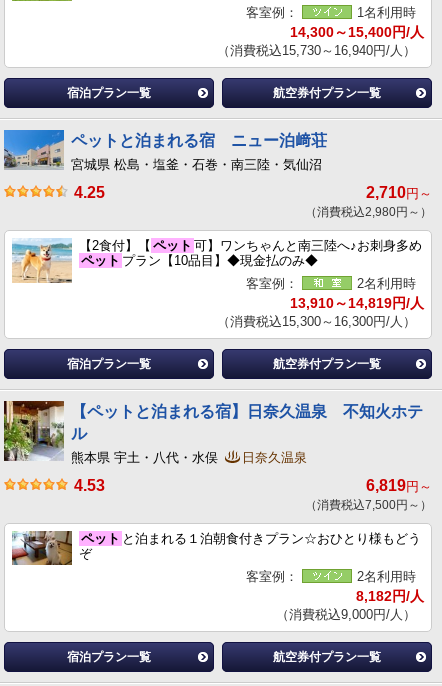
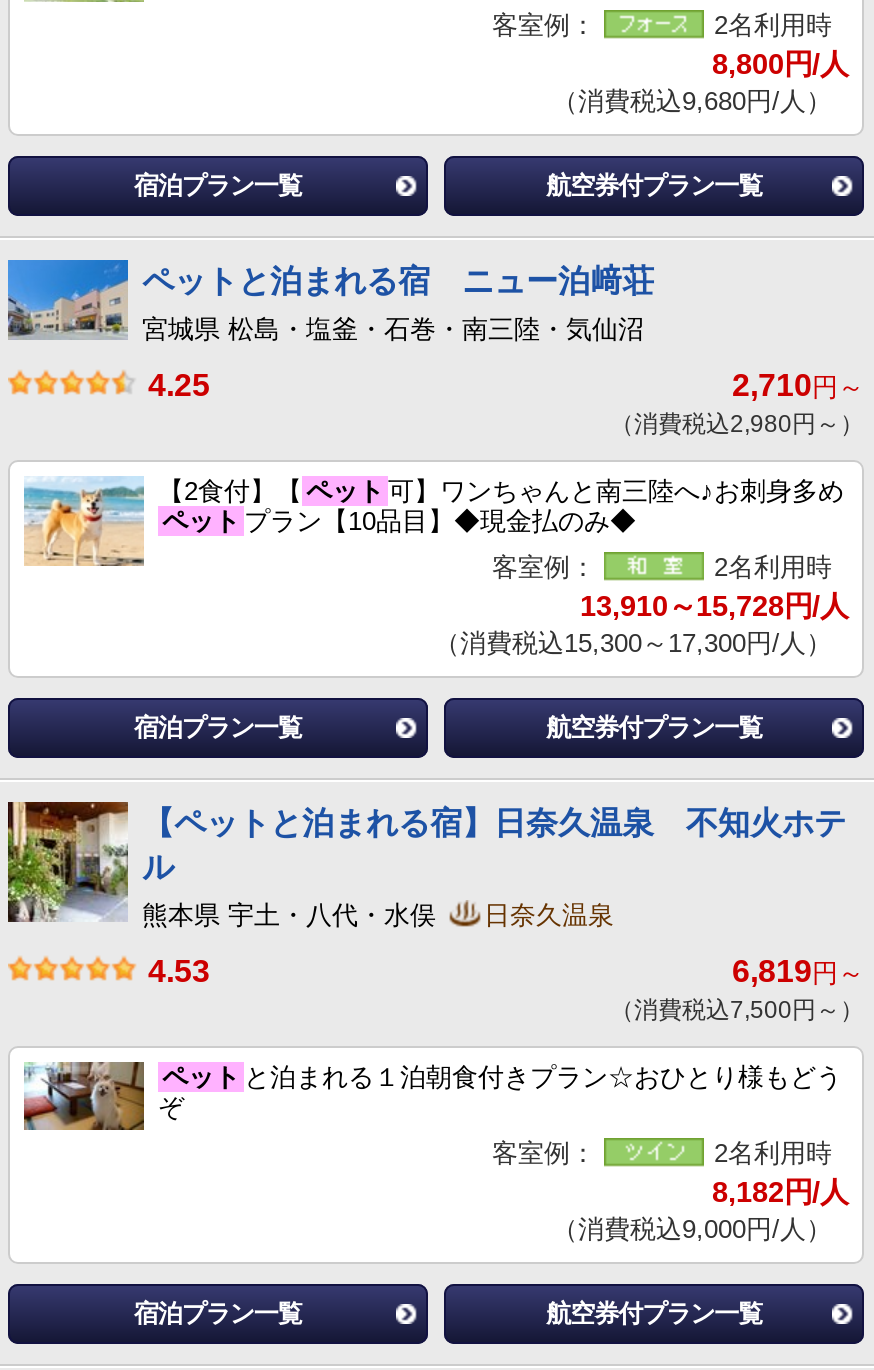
- 1名利用時
- 14,300～15,400円/人
- （消費税込15,730～16,940円/人）
+ 2名利用時
+ 8,800円/人
+ （消費税込9,680円/人）

- 13,910～14,819円/人
+ 13,910～15,728円/人

- （消費税込15,300～16,300円/人）
+ （消費税込15,300～17,300円/人）
